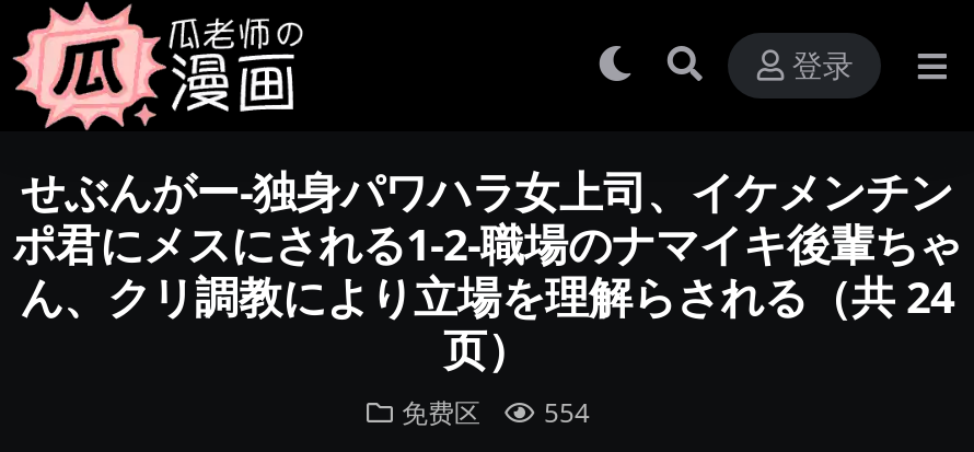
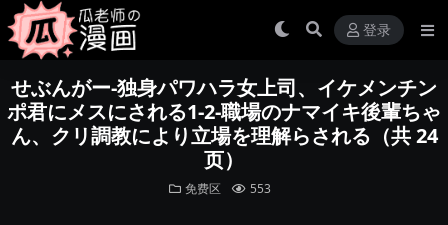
- 免费区 554
+ 免费区 553
